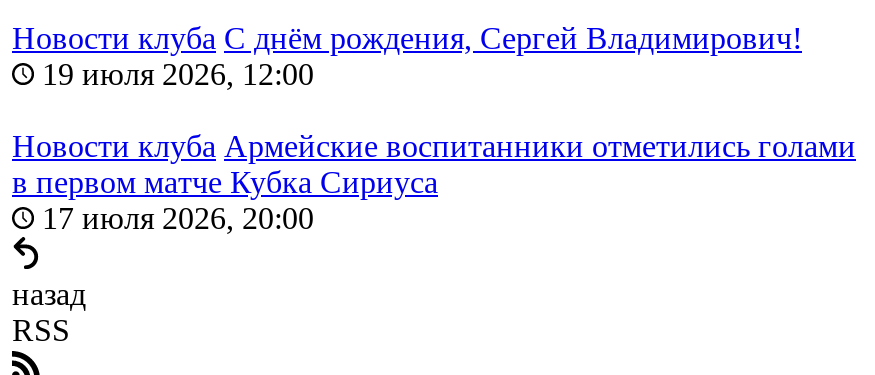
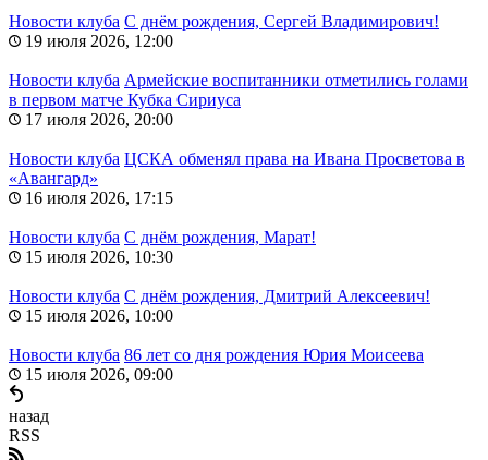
+ Новости клуба ЦСКА обменял права на Ивана Просветова в
+ «Авангард»
+ 16 июля 2026, 17:15
+ Новости клуба С днём рождения, Марат!
+ 15 июля 2026, 10:30
+ Новости клуба С днём рождения, Дмитрий Алексеевич!
+ 15 июля 2026, 10:00
+ Новости клуба 86 лет со дня рождения Юрия Моисеева
+ 15 июля 2026, 09:00
